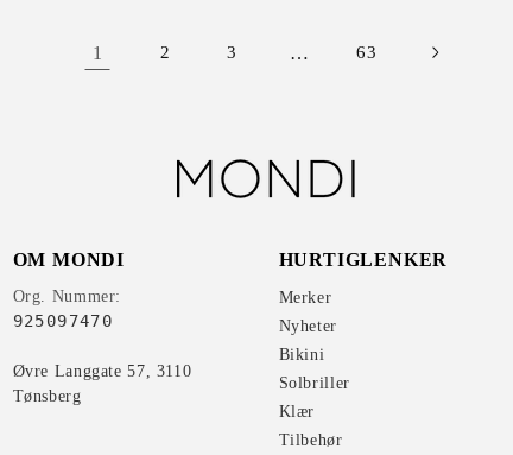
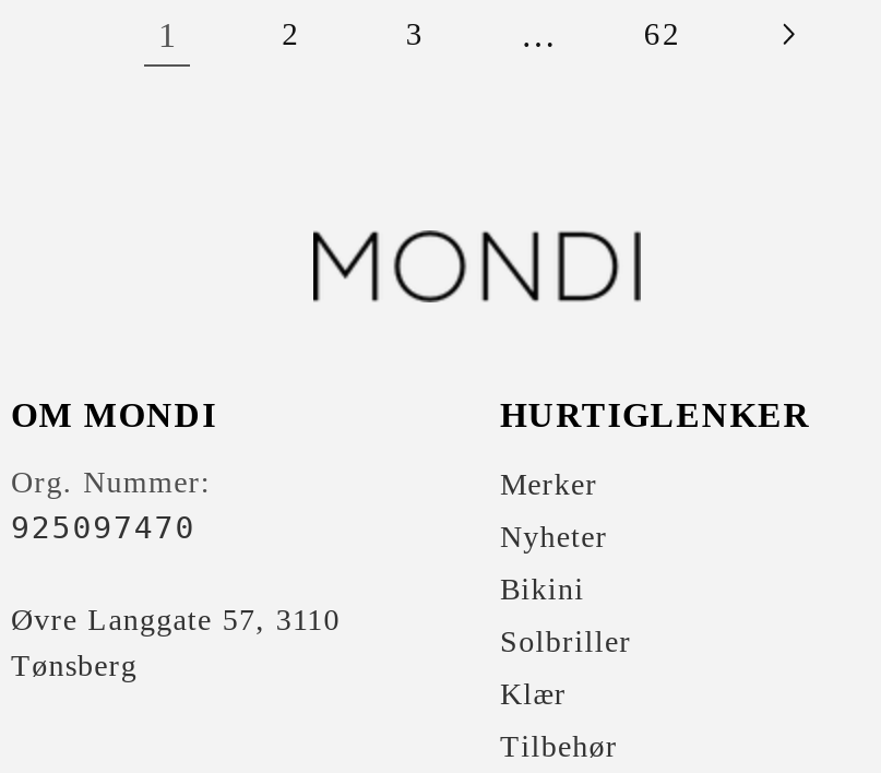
- 63
+ 62
